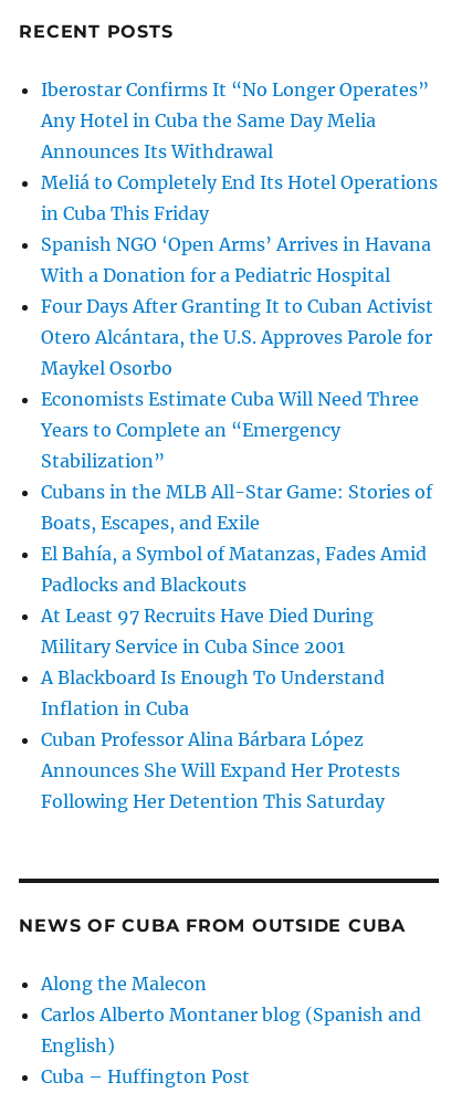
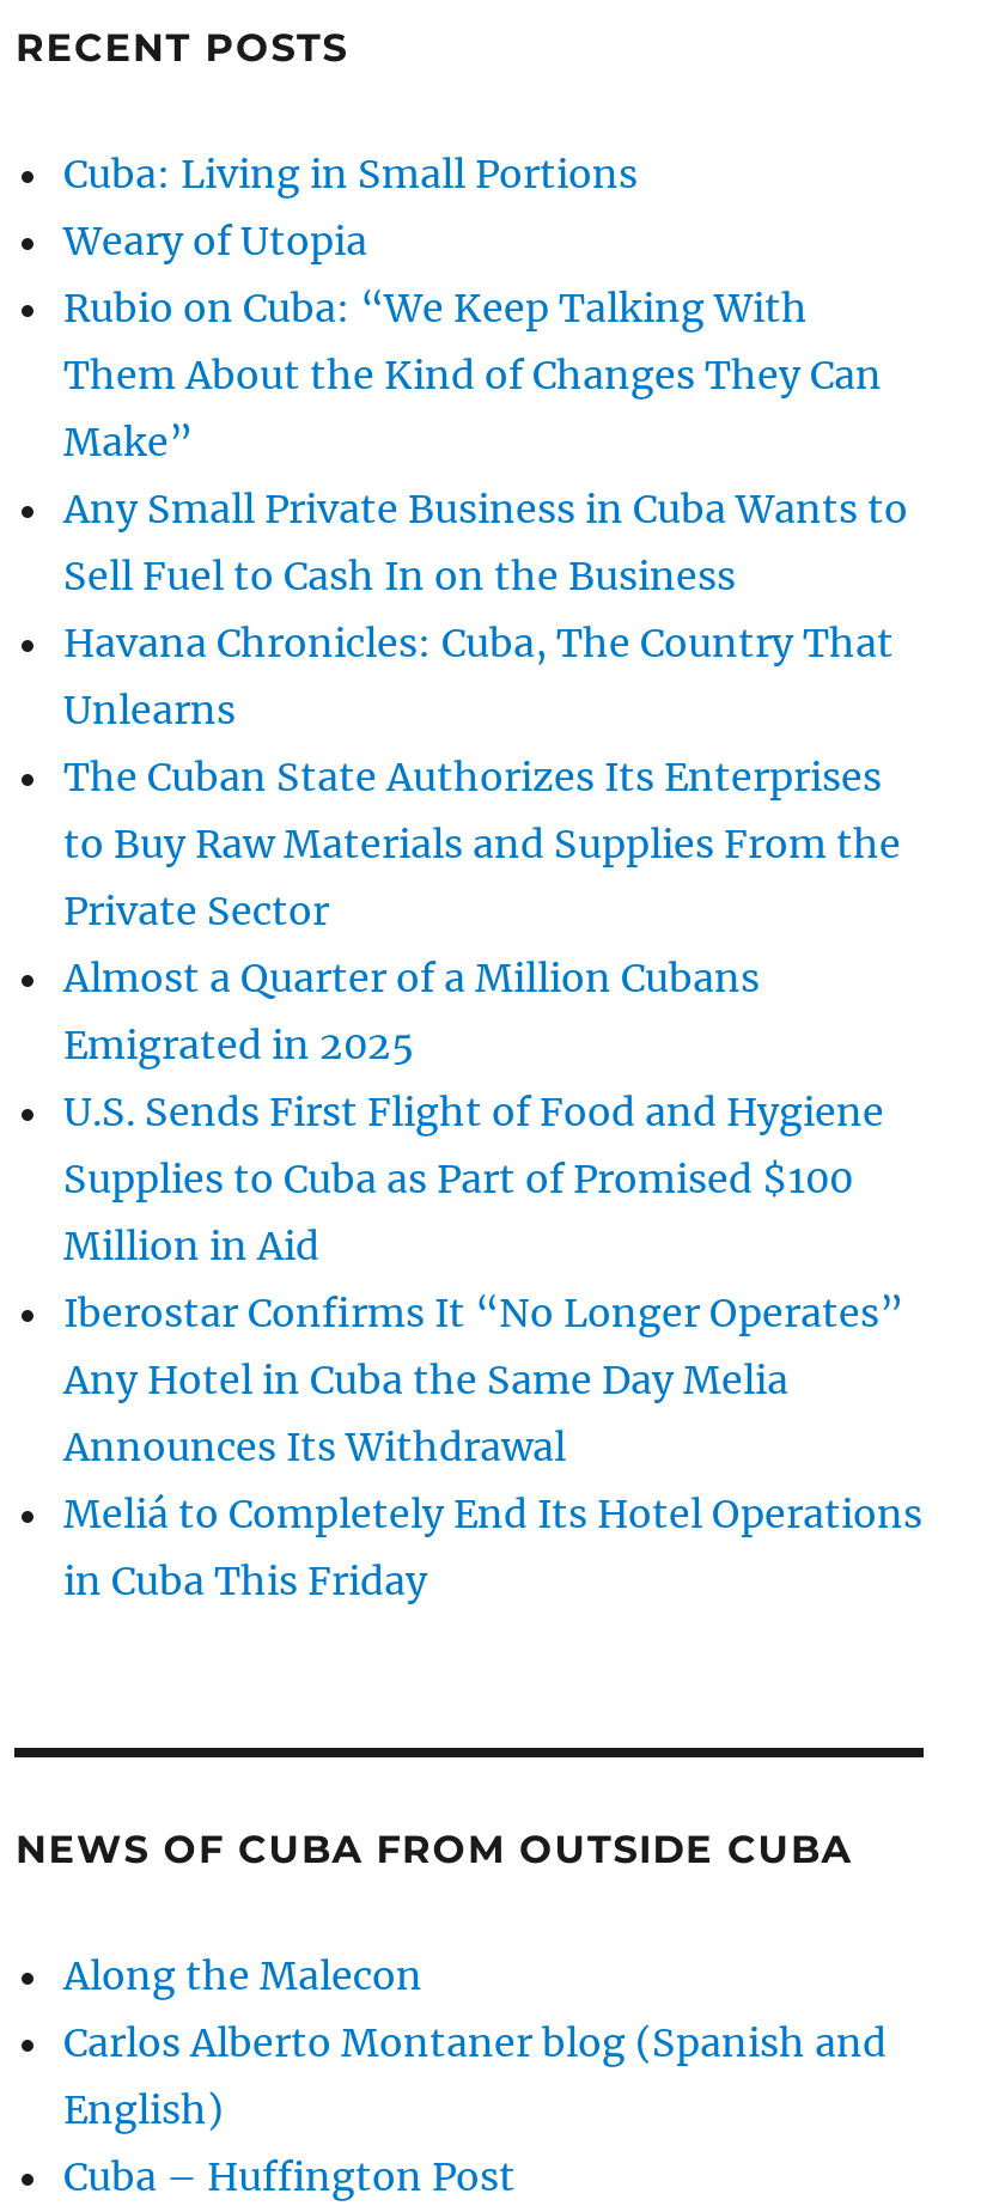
+ Cuba: Living in Small Portions
+ Weary of Utopia
+ Rubio on Cuba: “We Keep Talking With
+ Them About the Kind of Changes They Can
+ Make”
+ Any Small Private Business in Cuba Wants to
+ Sell Fuel to Cash In on the Business
+ Havana Chronicles: Cuba, The Country That
+ Unlearns
+ The Cuban State Authorizes Its Enterprises
+ to Buy Raw Materials and Supplies From the
+ Private Sector
+ Almost a Quarter of a Million Cubans
+ Emigrated in 2025
+ U.S. Sends First Flight of Food and Hygiene
+ Supplies to Cuba as Part of Promised $100
+ Million in Aid

moved down: Iberostar Confirms It “No Longer Operates” | Any Hotel in Cuba the Same Day Melia | Announces Its Withdrawal | Meliá to Completely End Its Hotel Operations | in Cuba This Friday

- Spanish NGO ‘Open Arms’ Arrives in Havana
- With a Donation for a Pediatric Hospital
- Four Days After Granting It to Cuban Activist
- Otero Alcántara, the U.S. Approves Parole for
- Maykel Osorbo
- Economists Estimate Cuba Will Need Three
- Years to Complete an “Emergency
- Stabilization”
- Cubans in the MLB All-Star Game: Stories of
- Boats, Escapes, and Exile
- El Bahía, a Symbol of Matanzas, Fades Amid
- Padlocks and Blackouts
- At Least 97 Recruits Have Died During
- Military Service in Cuba Since 2001
- A Blackboard Is Enough To Understand
- Inflation in Cuba
- Cuban Professor Alina Bárbara López
- Announces She Will Expand Her Protests
- Following Her Detention This Saturday
